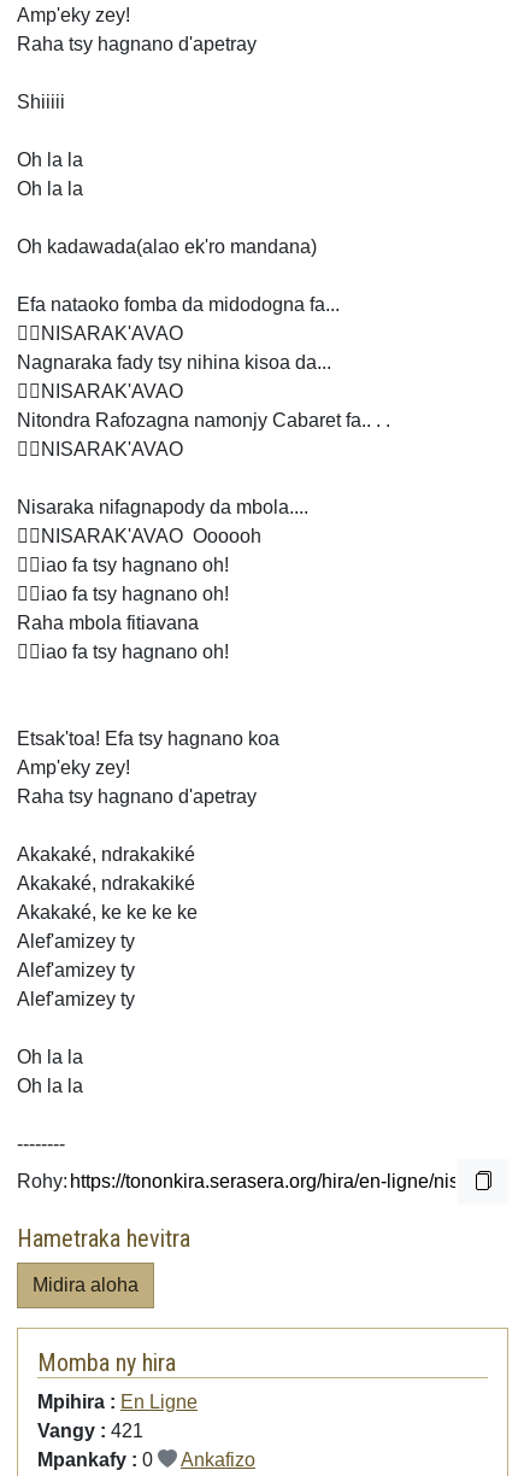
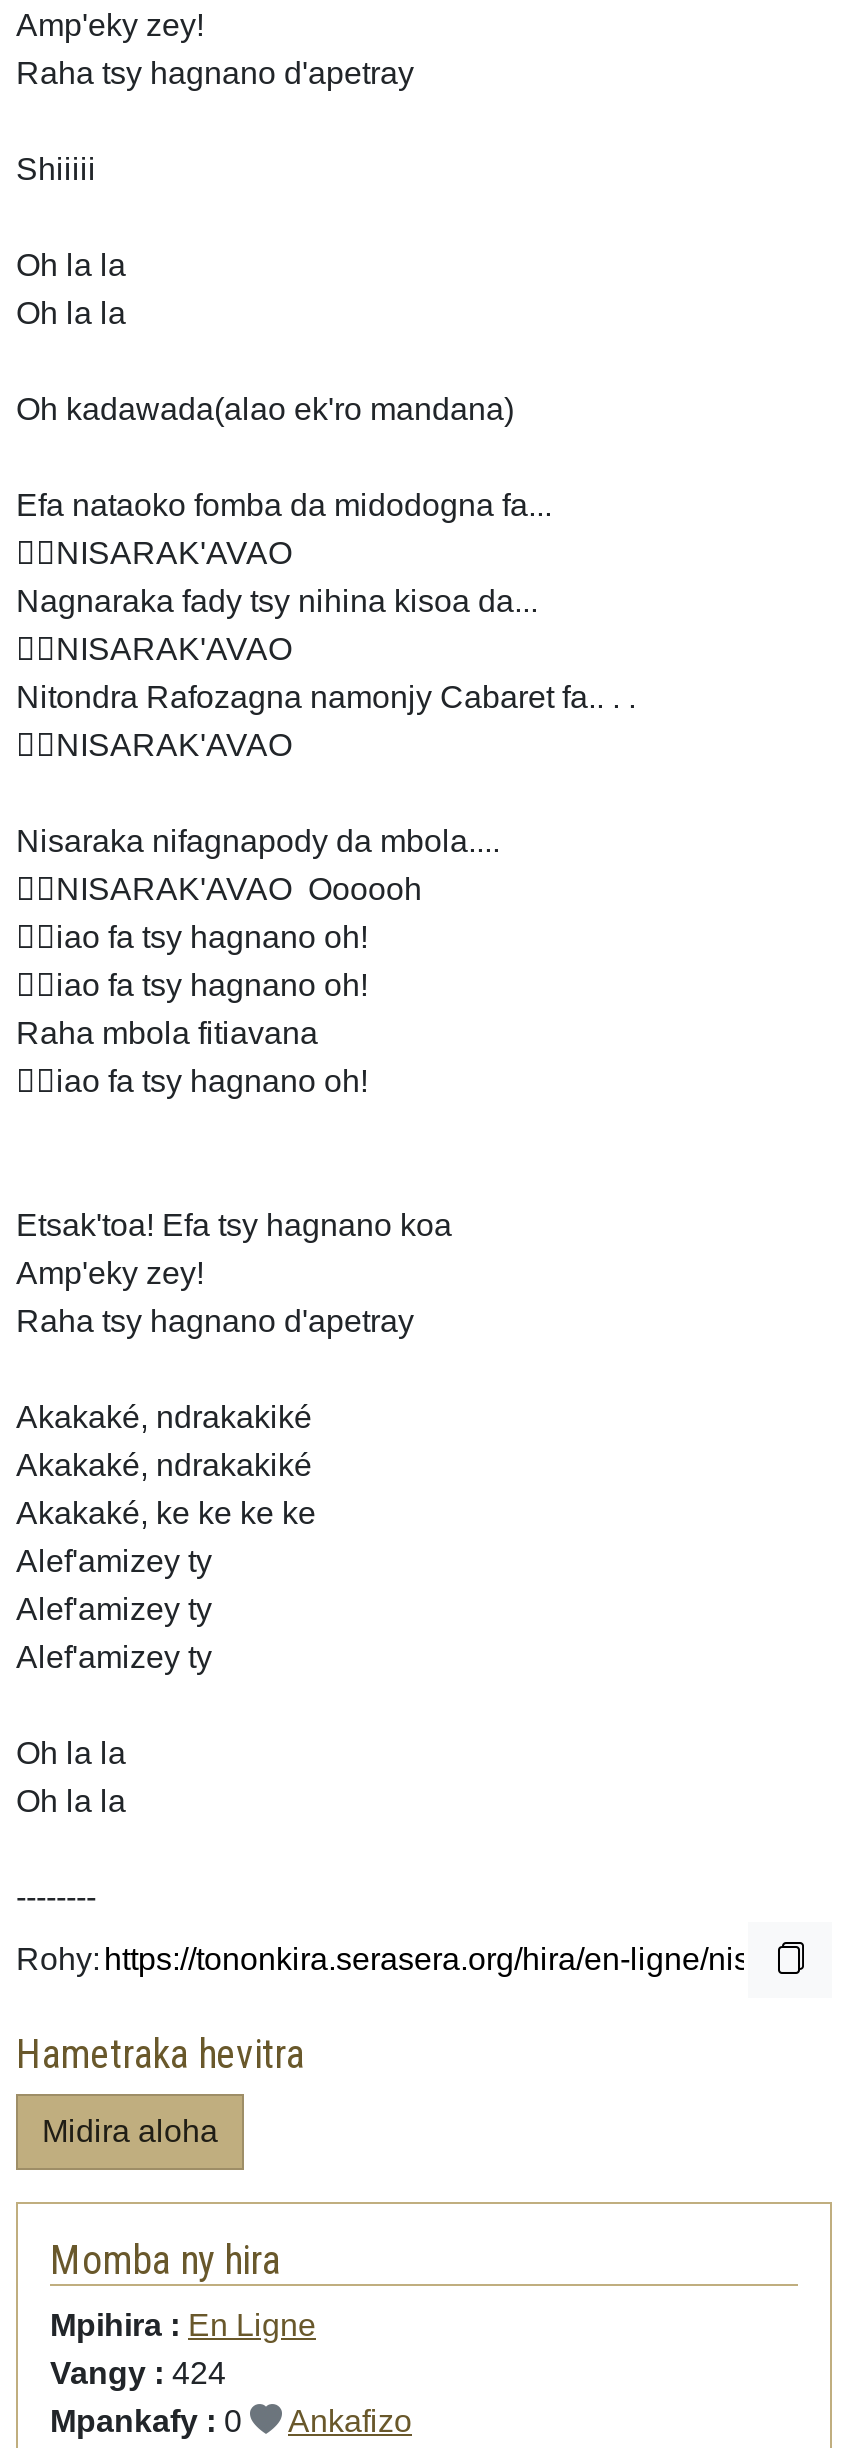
- Vangy : 421
+ Vangy : 424
